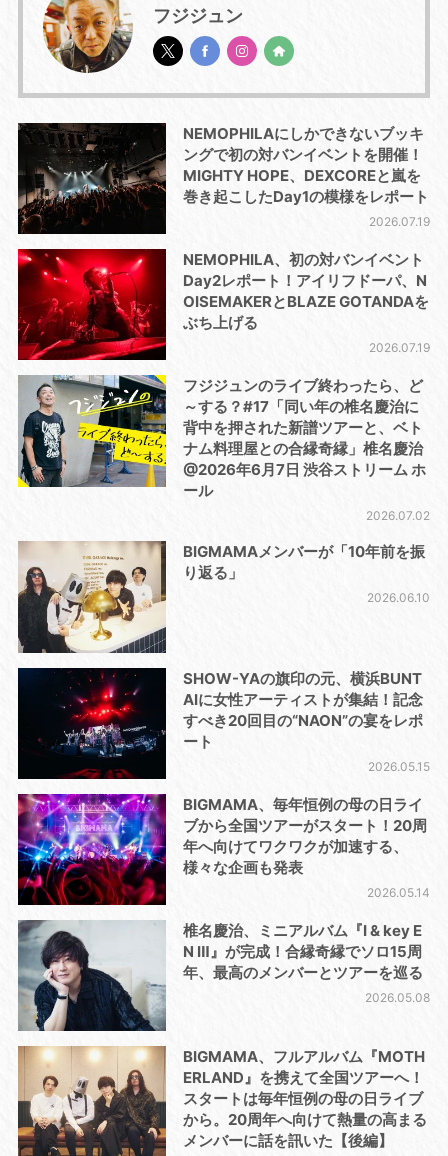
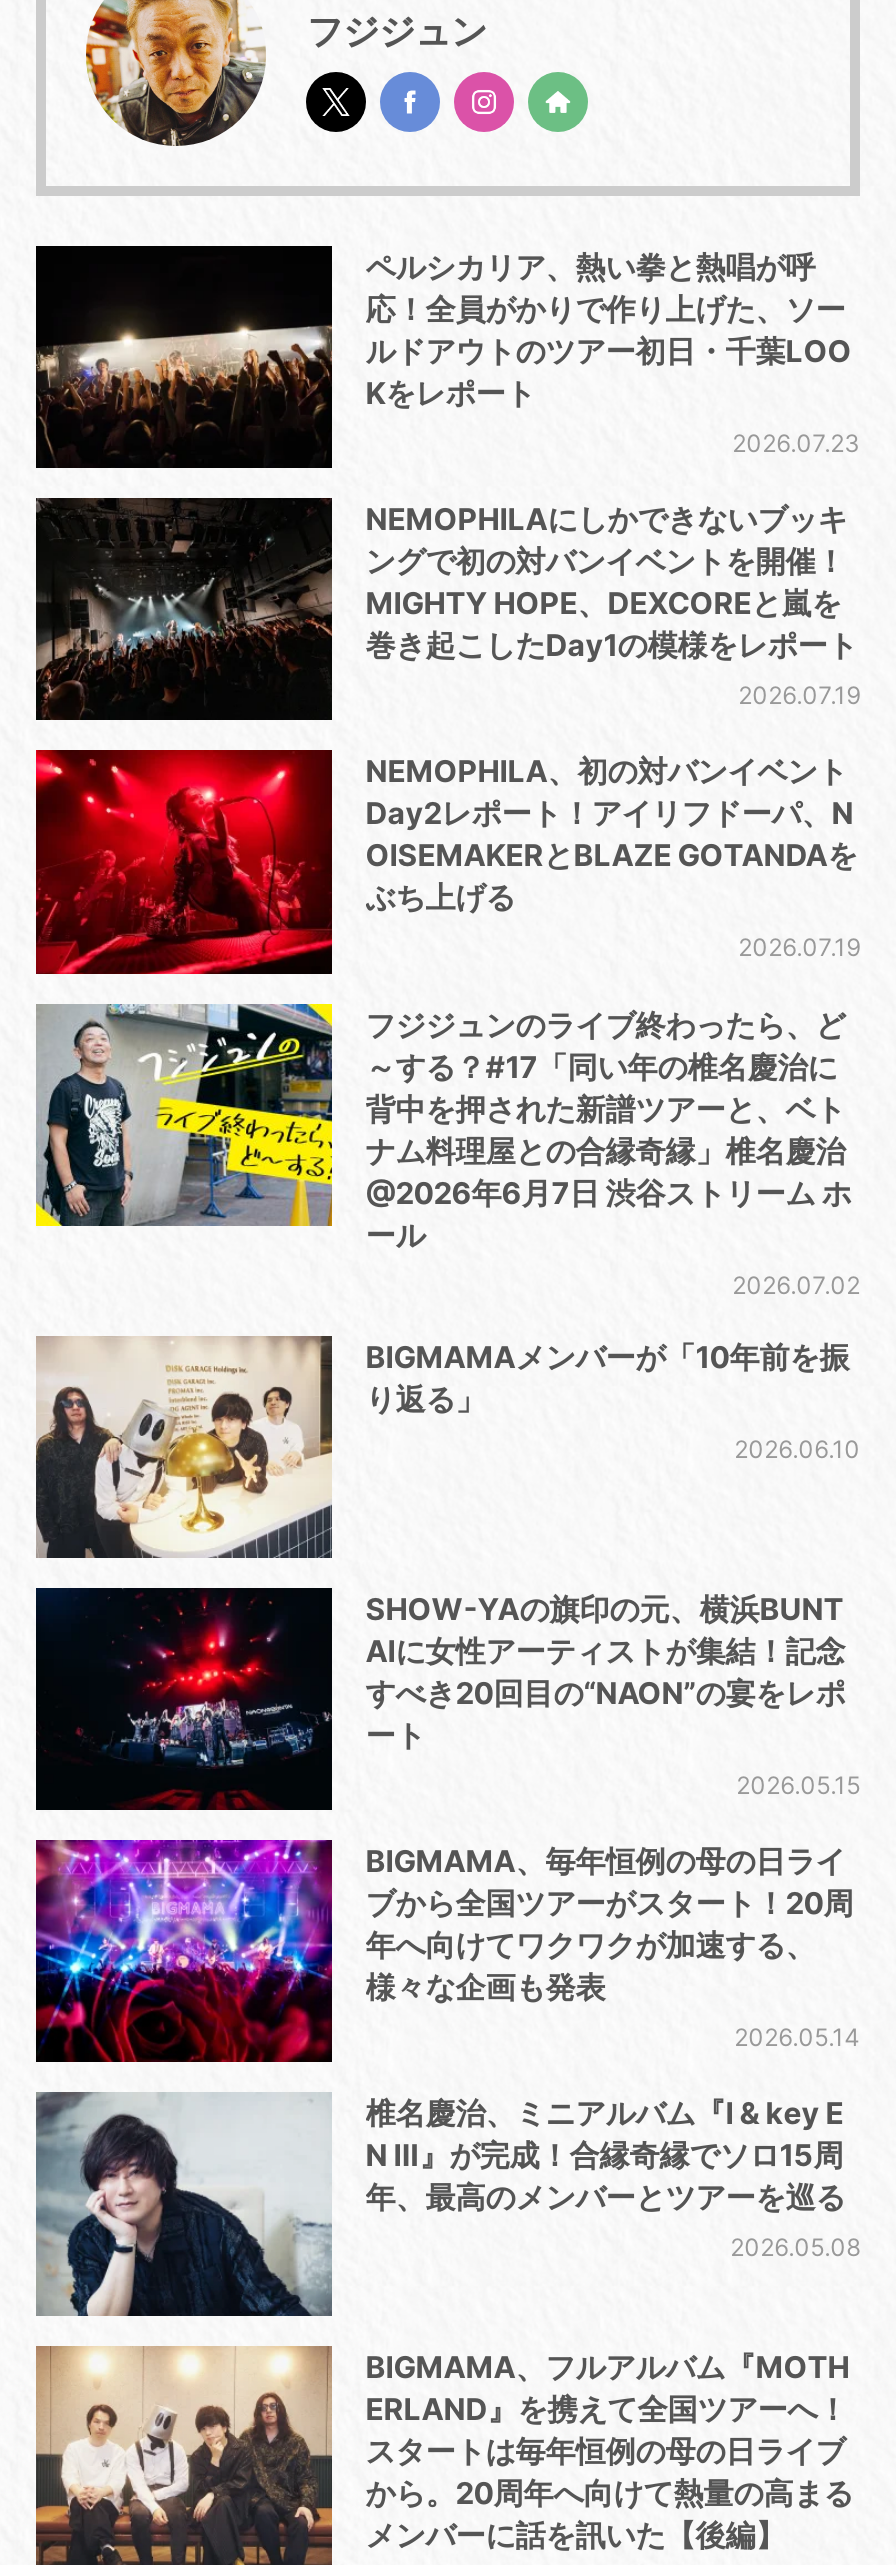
+ [image]
+ ペルシカリア、熱い拳と熱唱が呼
+ 応！全員がかりで作り上げた、ソー
+ ルドアウトのツアー初日・千葉LOO
+ Kをレポート
+ 2026.07.23
